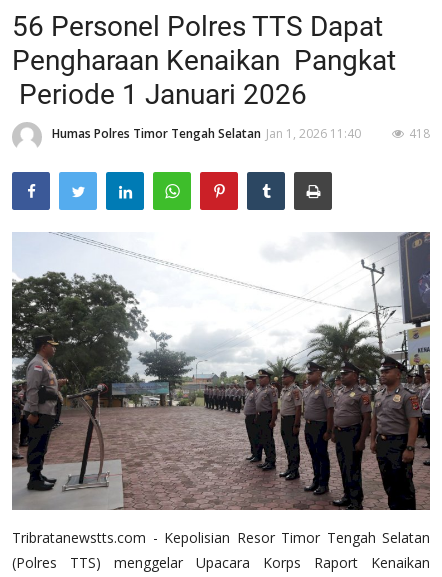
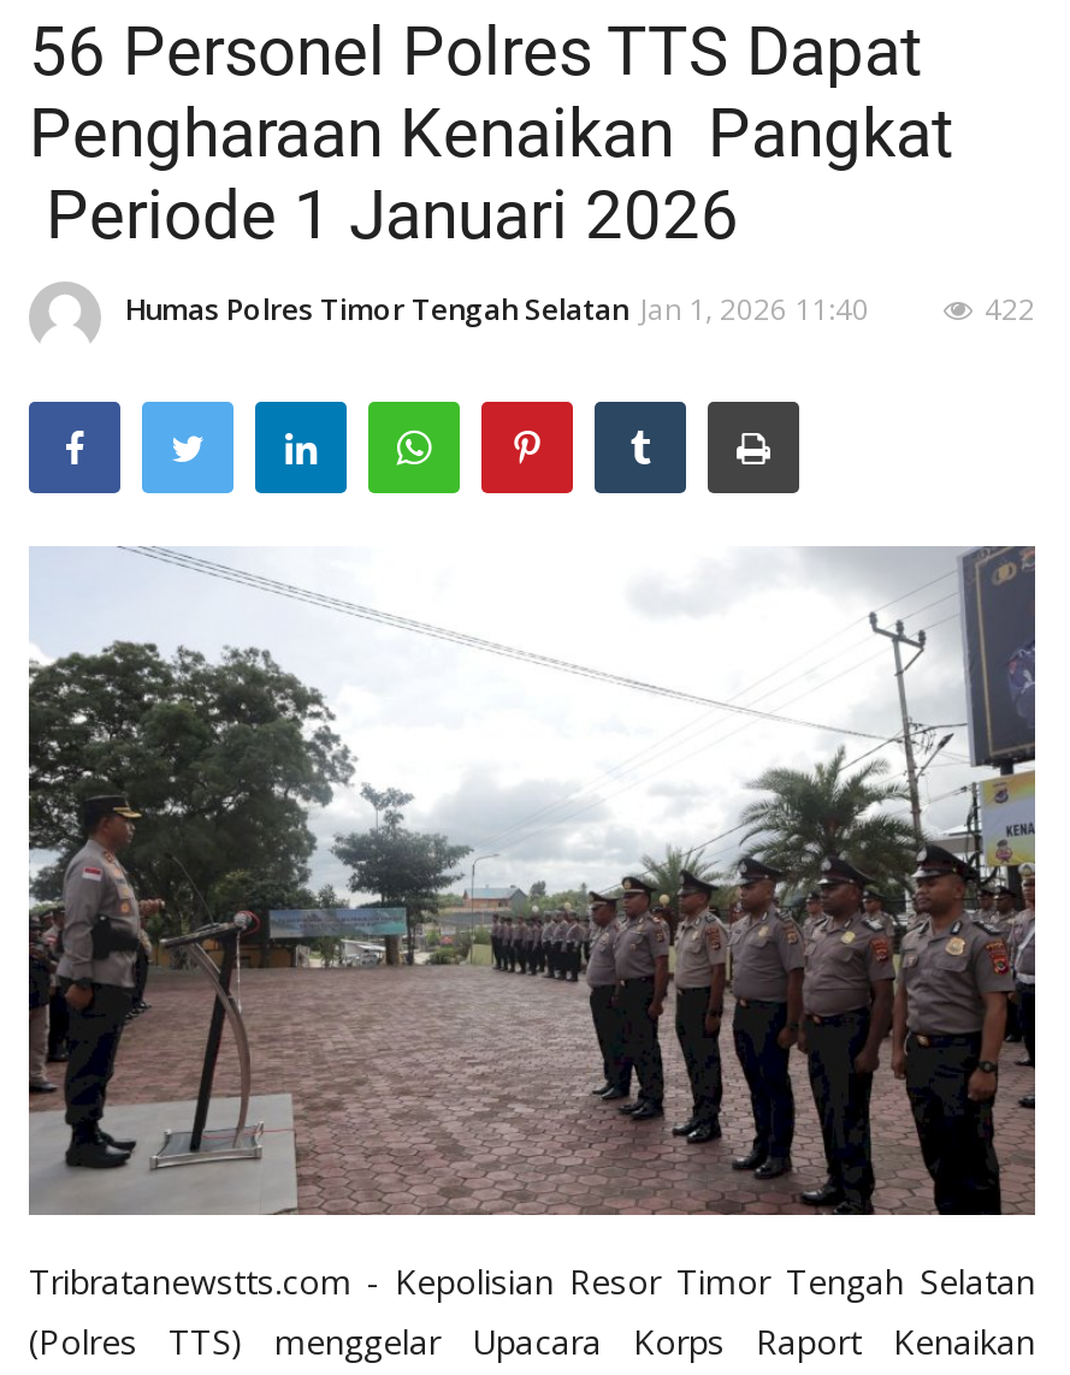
- 418
+ 422
